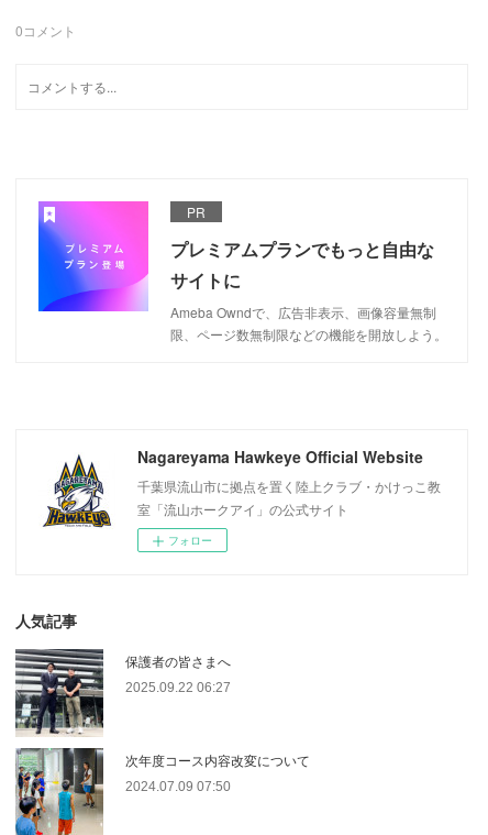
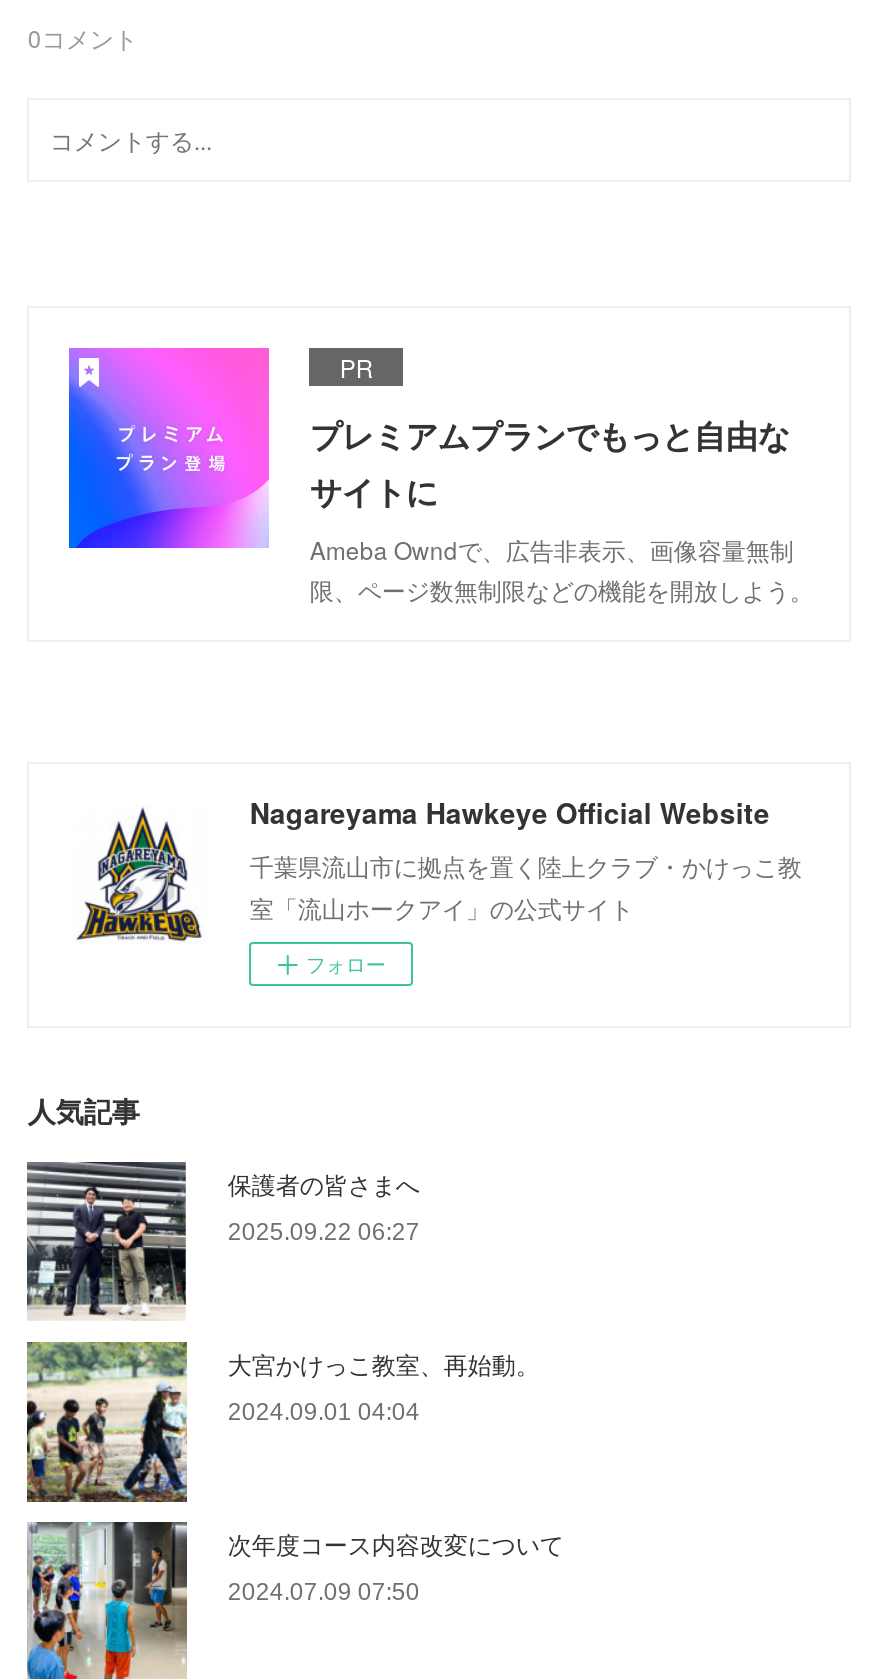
+ [image]
+ 大宮かけっこ教室、再始動。
+ 2024.09.01 04:04
